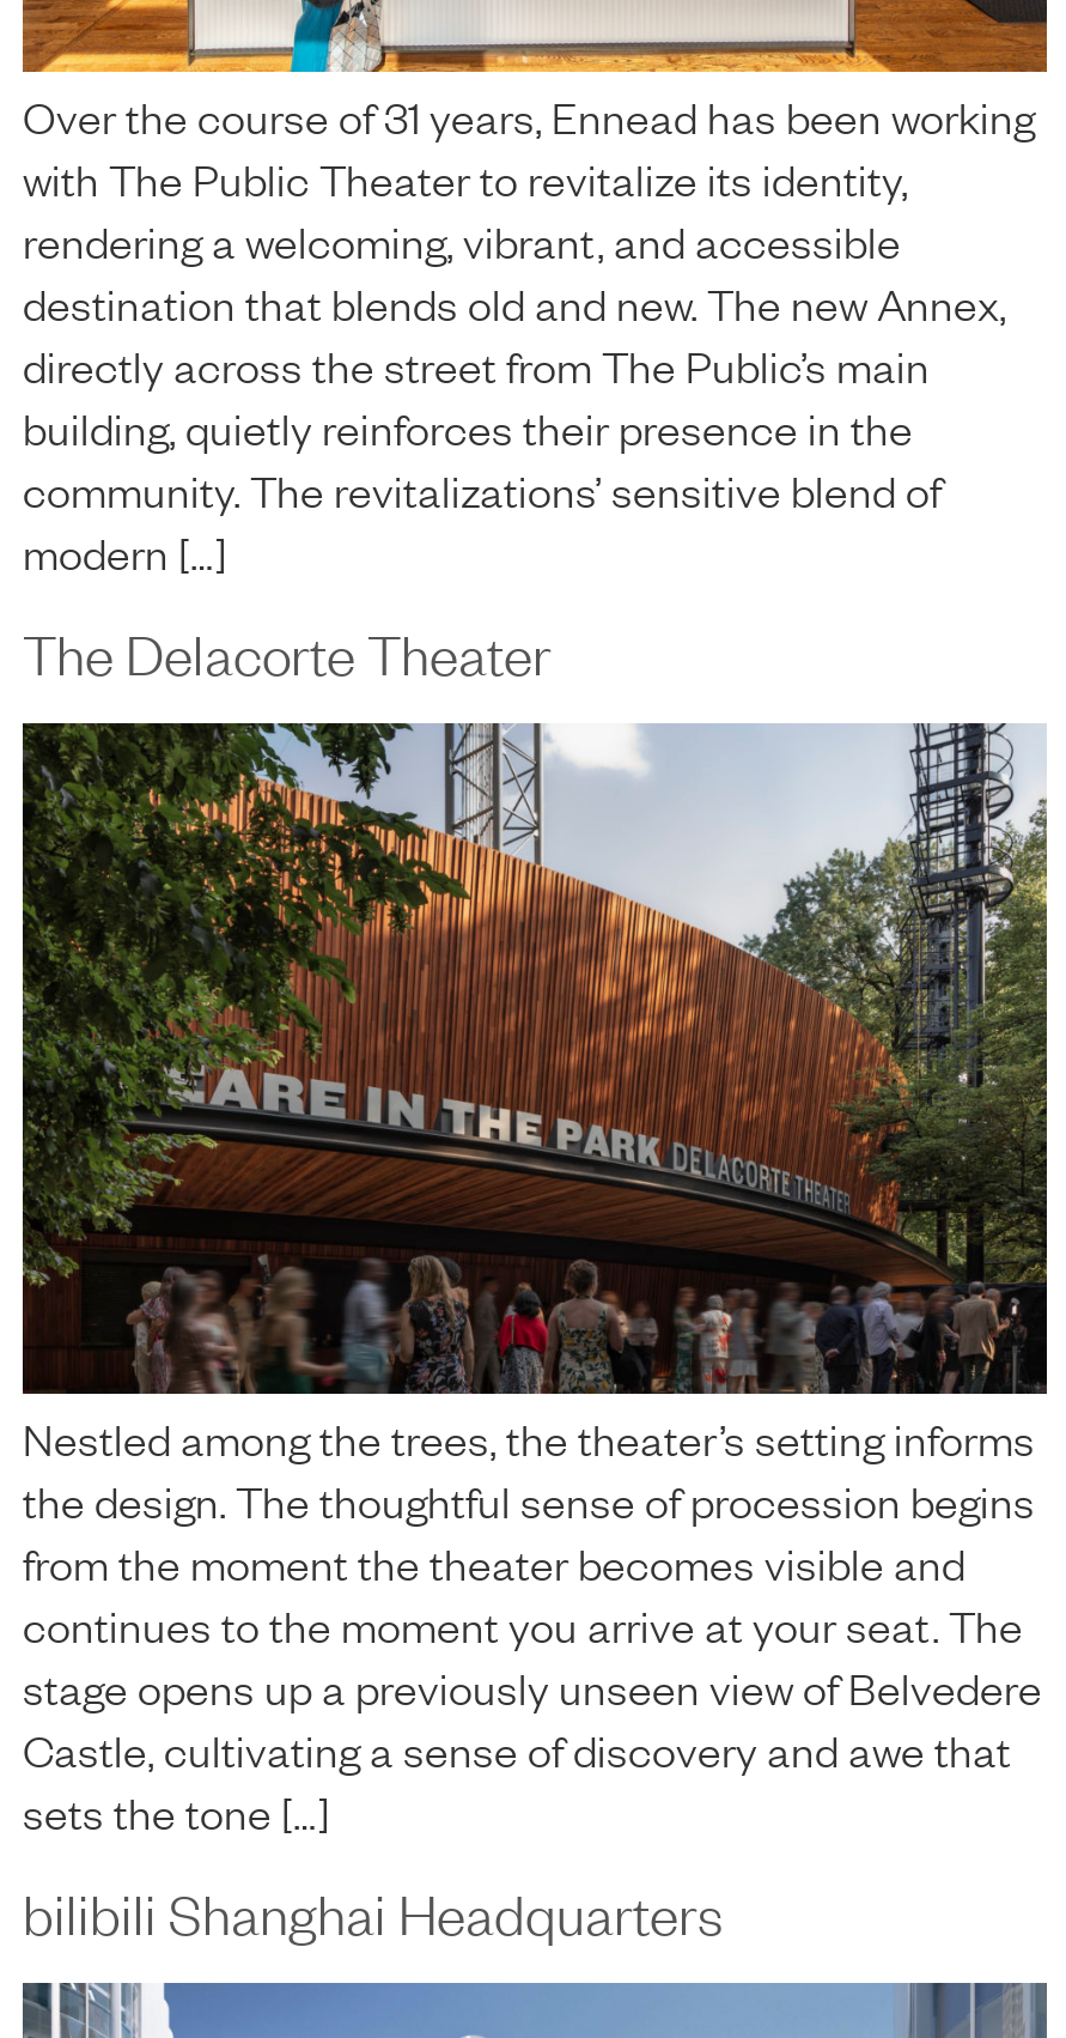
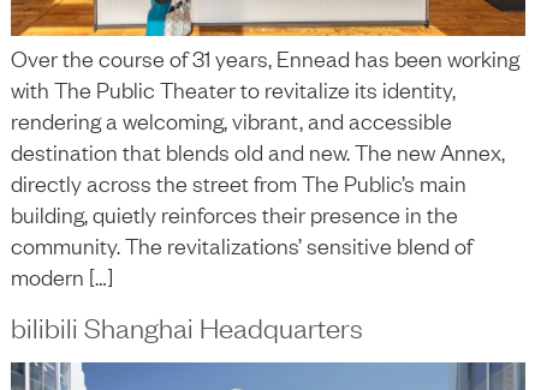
- The Delacorte Theater

- [image]
- Nestled among the trees, the theater’s setting informs
- the design. The thoughtful sense of procession begins
- from the moment the theater becomes visible and
- continues to the moment you arrive at your seat. The
- stage opens up a previously unseen view of Belvedere
- Castle, cultivating a sense of discovery and awe that
- sets the tone […]
